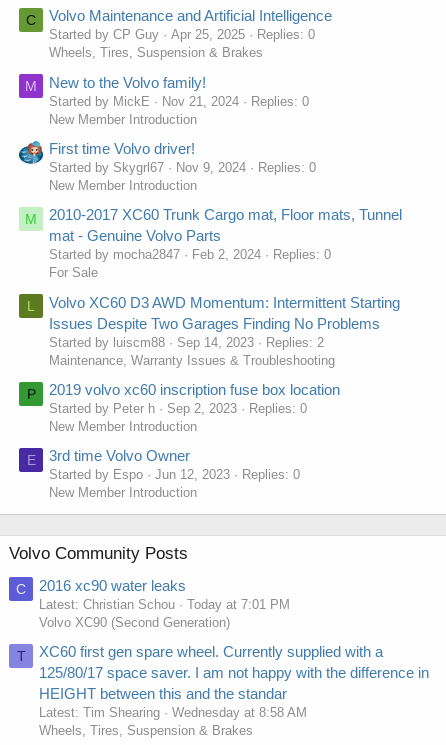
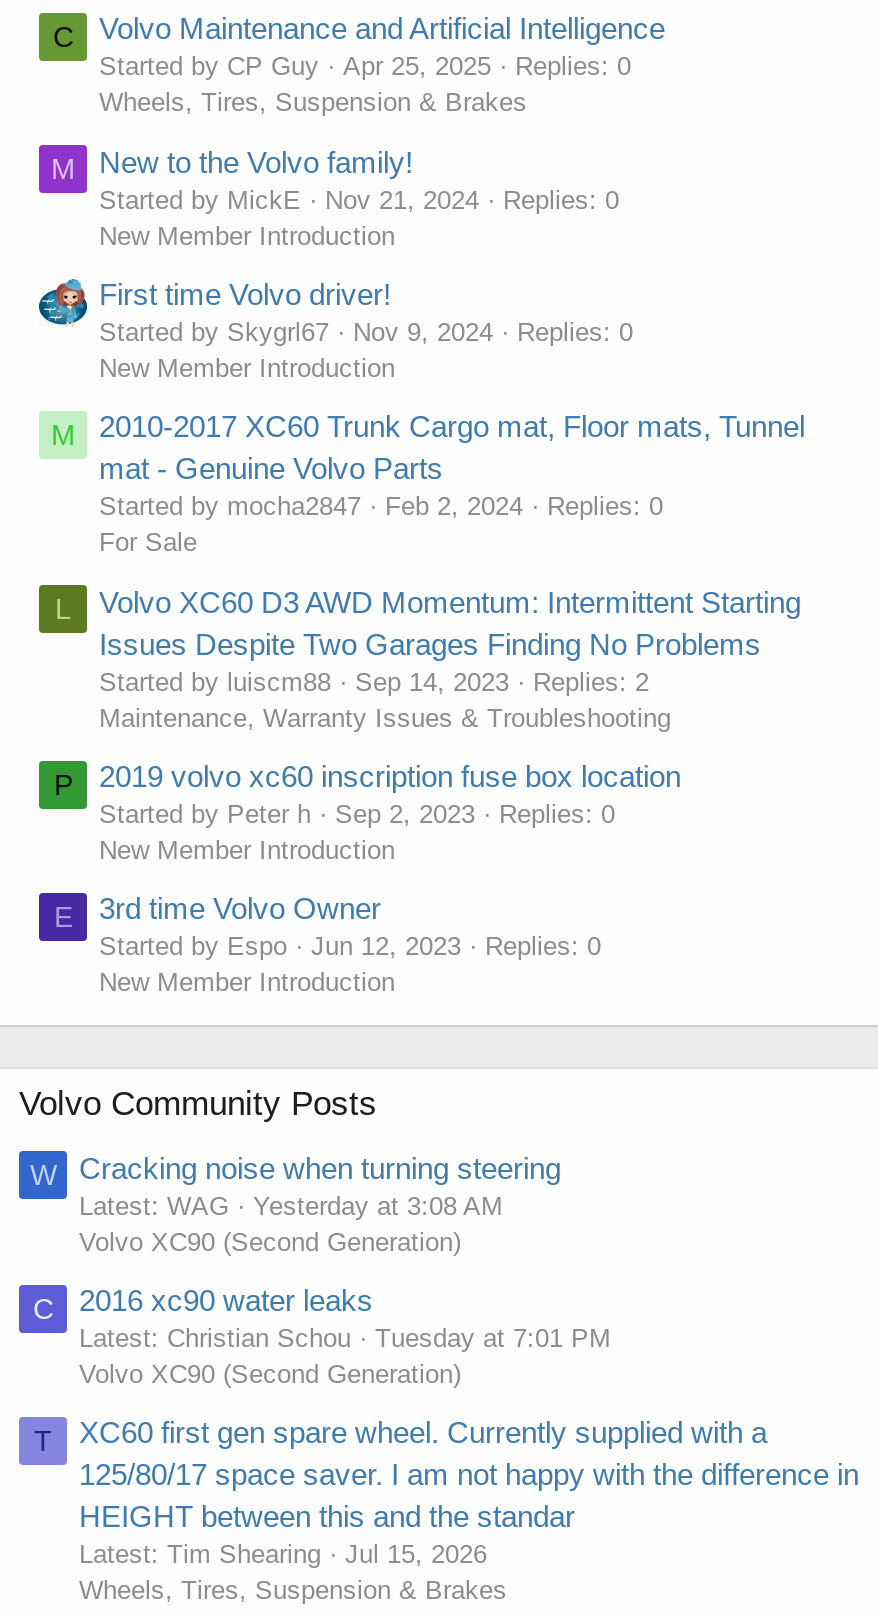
+ W
+ Cracking noise when turning steering
+ Latest: WAG
+ Yesterday at 3:08 AM
+ Volvo XC90 (Second Generation)

- Latest: Christian Schou Today at 7:01 PM
+ Latest: Christian Schou Tuesday at 7:01 PM

- Wednesday at 8:58 AM
+ Jul 15, 2026
